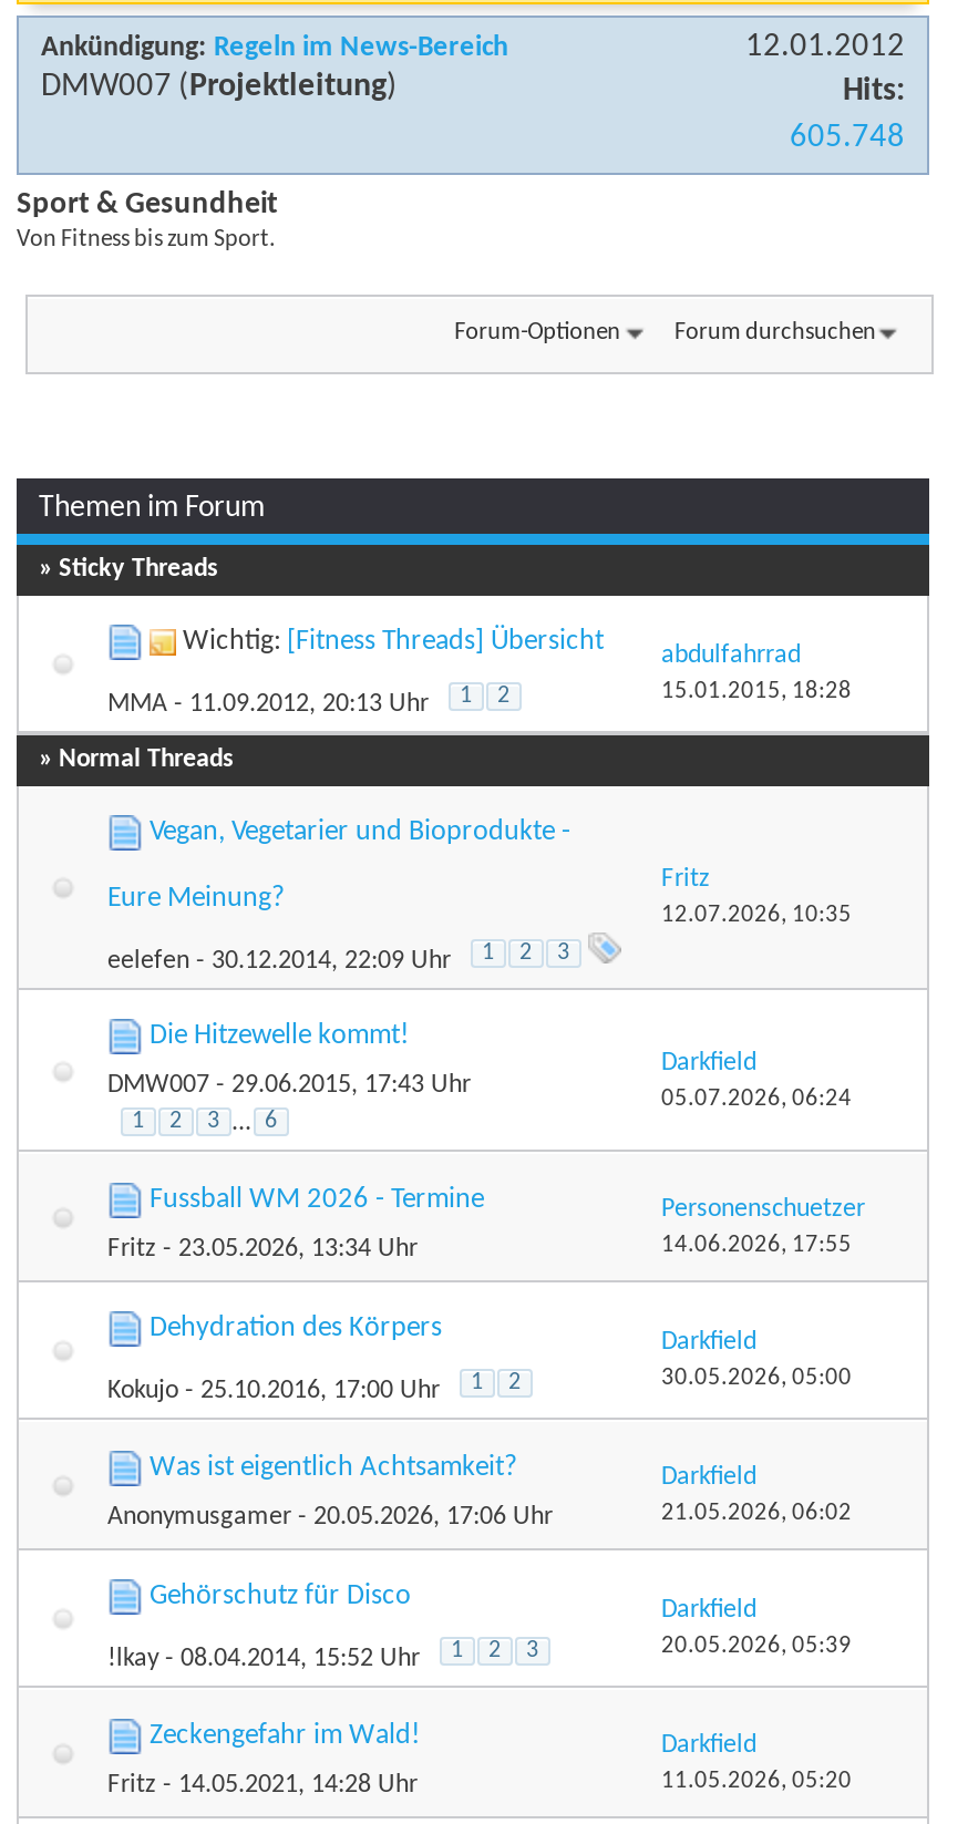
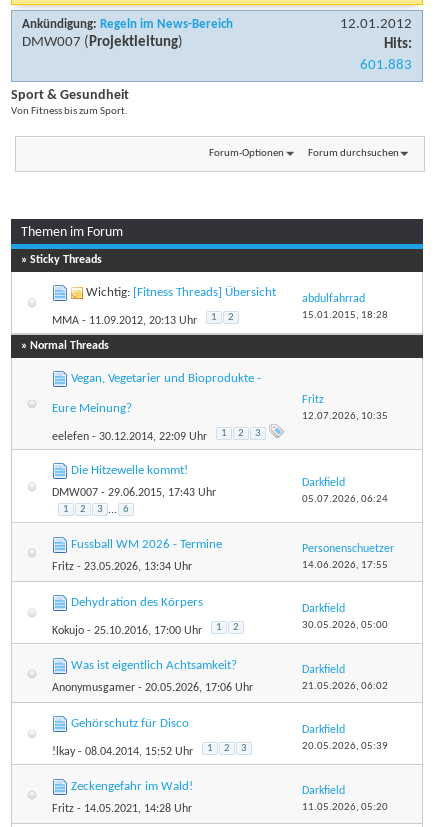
- 605.748
+ 601.883
